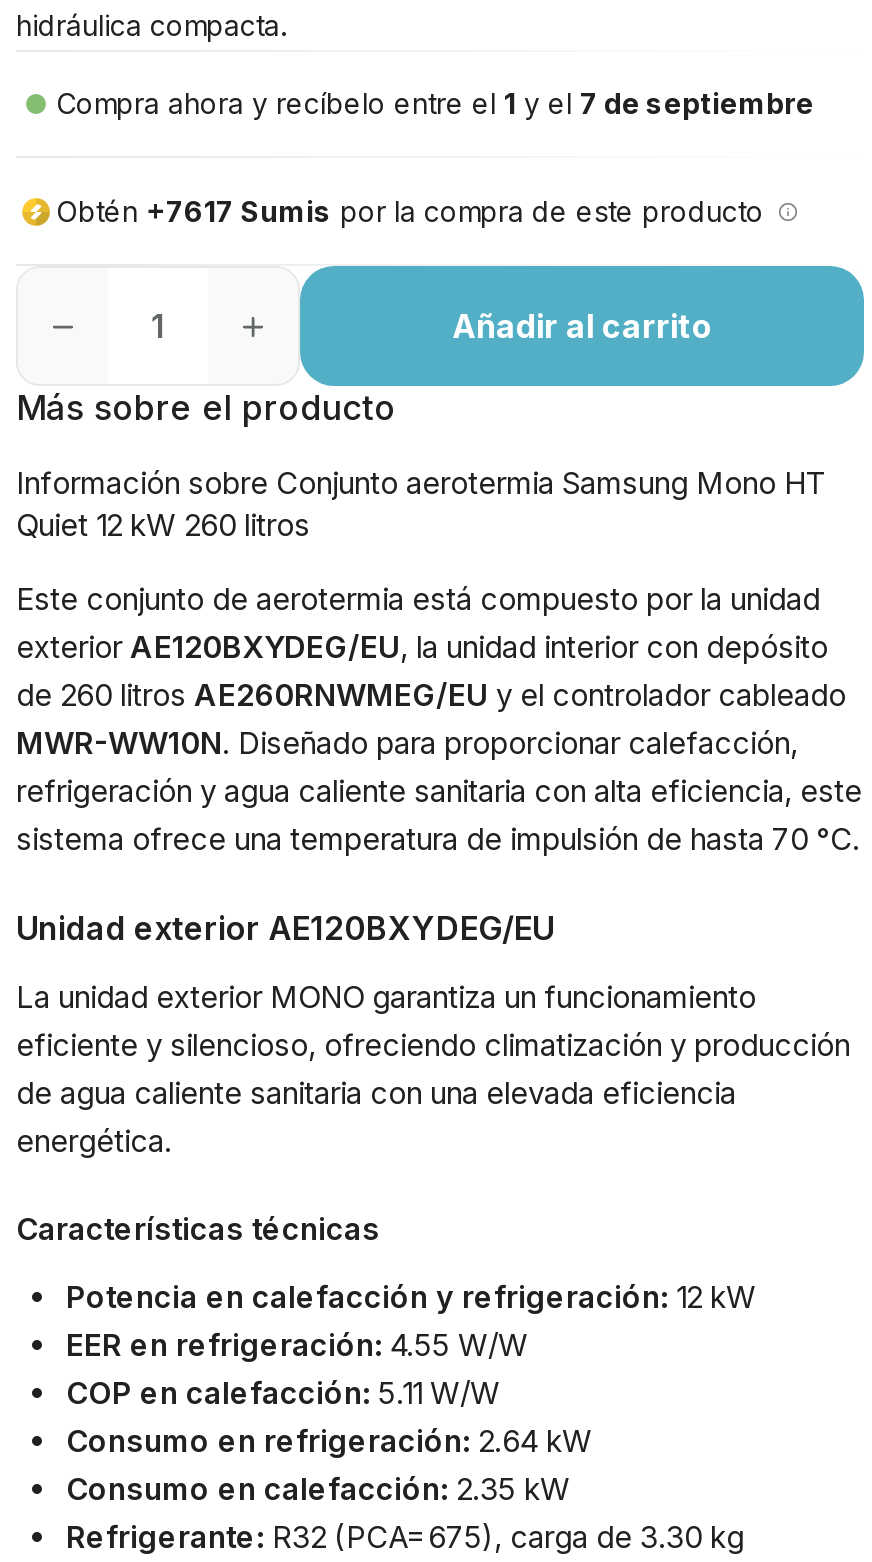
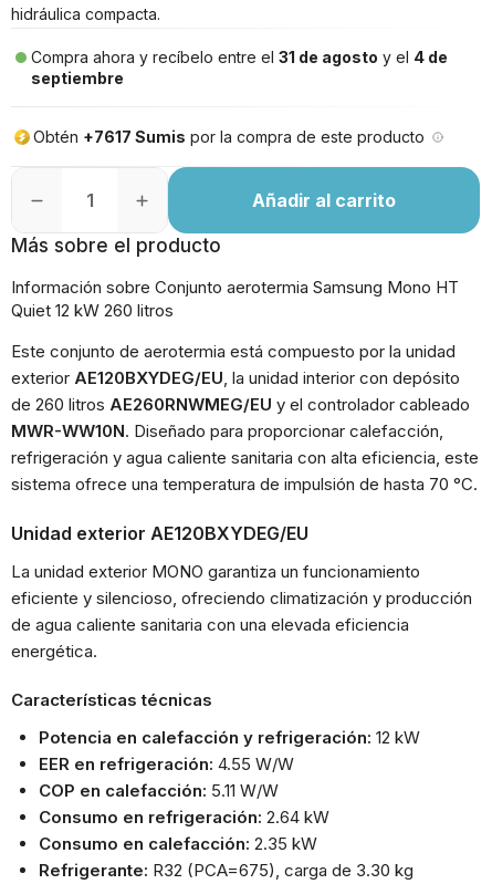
- Compra ahora y recíbelo entre el 1 y el 7 de septiembre
+ Compra ahora y recíbelo entre el 31 de agosto y el 4 de
+ septiembre
